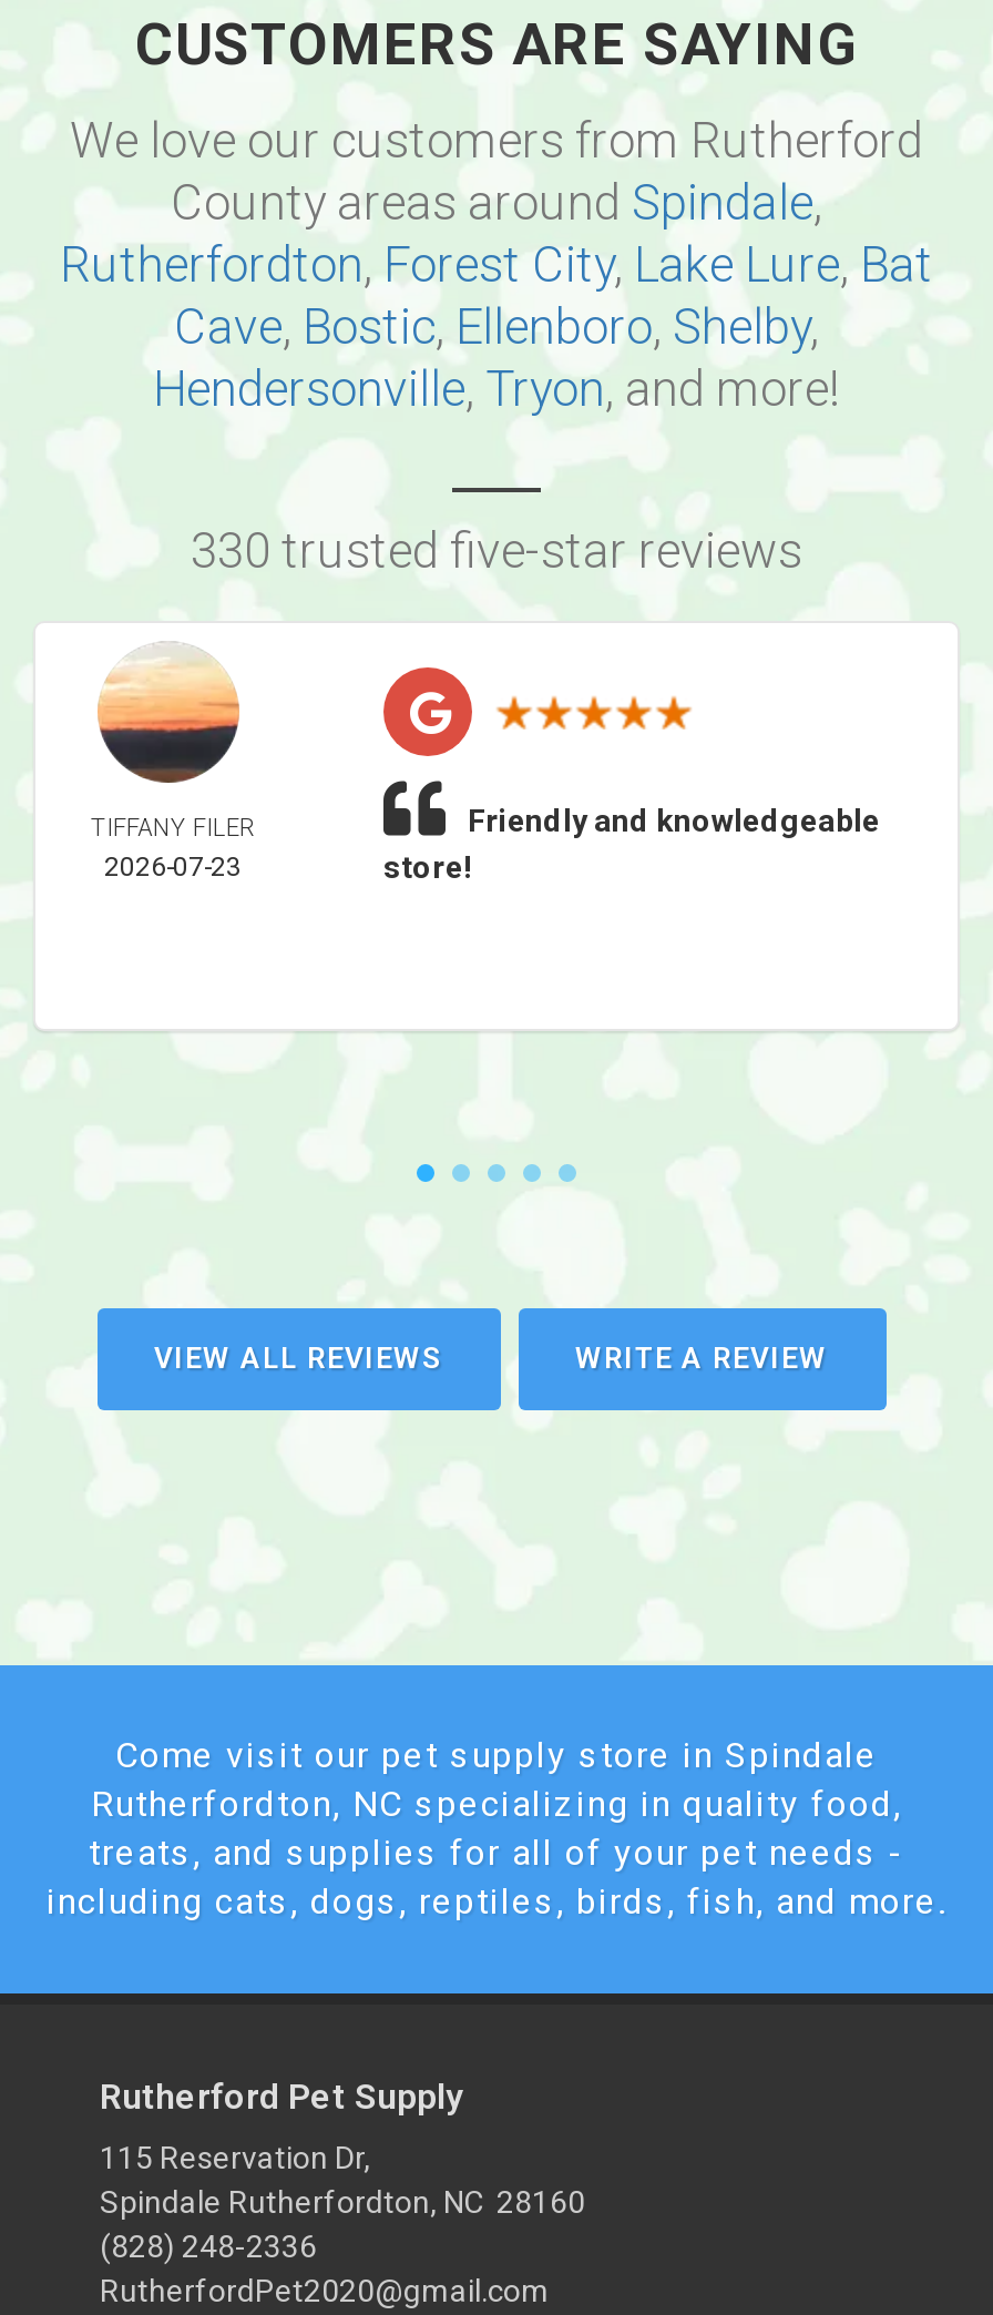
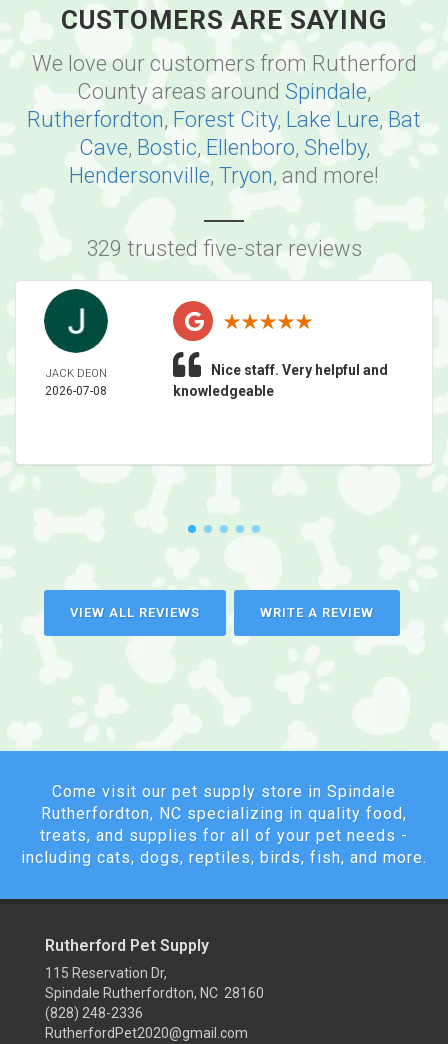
- 330 trusted five-star reviews
+ 329 trusted five-star reviews

- [image]
- TIFFANY FILER
- 2026-07-23
+ [image]
+ JACK DEON
+ 2026-07-08

- Friendly and knowledgeable
- store!
+ Nice staff. Very helpful and
+ knowledgeable
